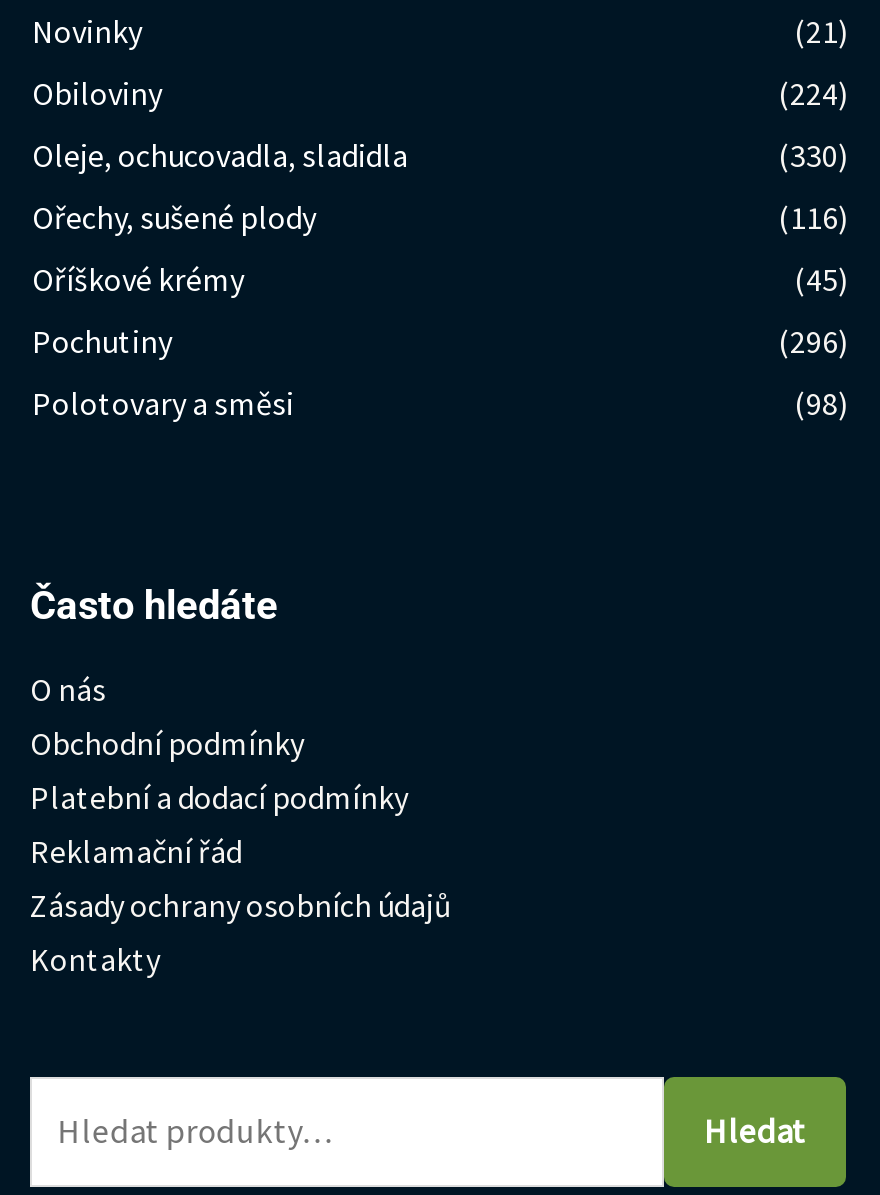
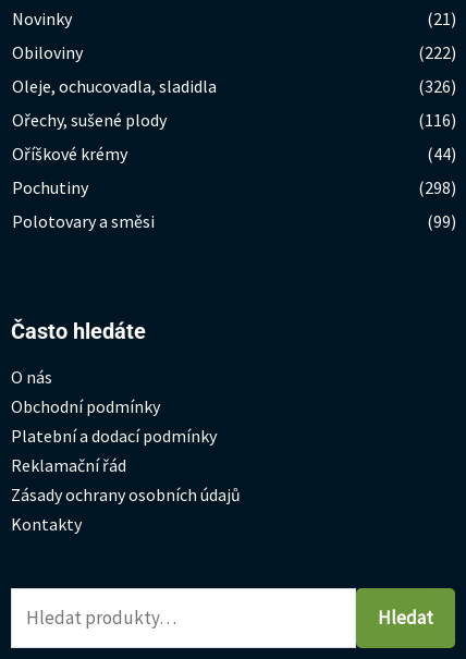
- (224)
+ (222)

- (330)
+ (326)

- (45)
+ (44)

- (296)
+ (298)

- (98)
+ (99)
